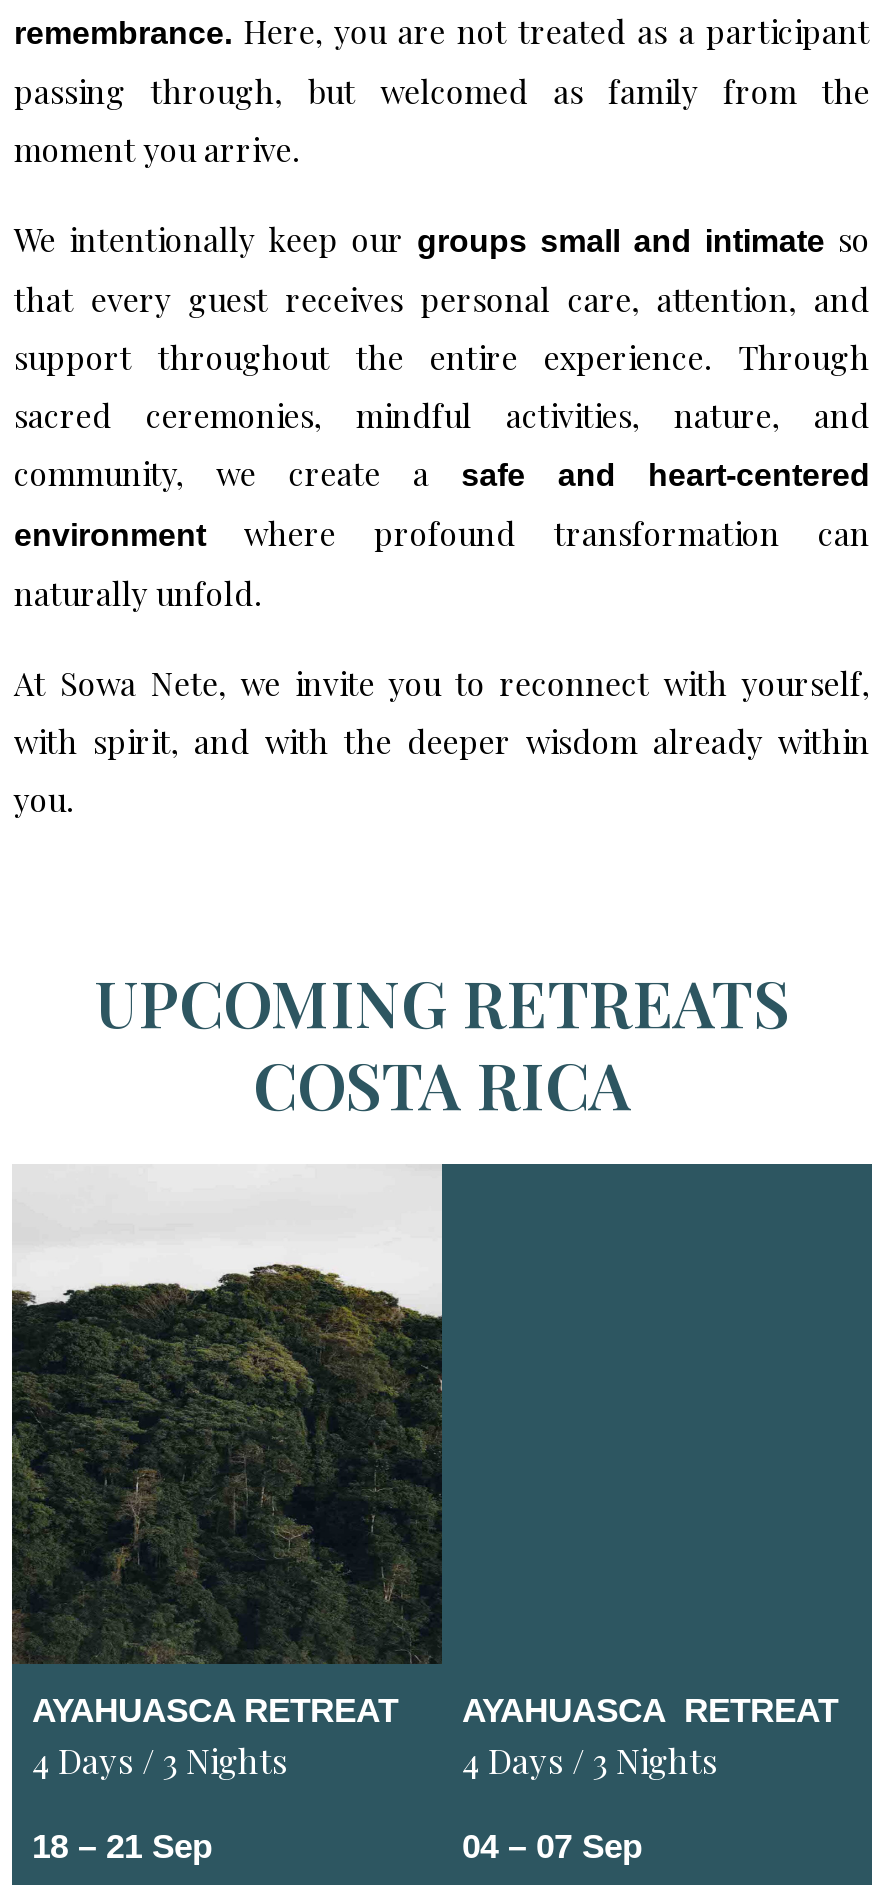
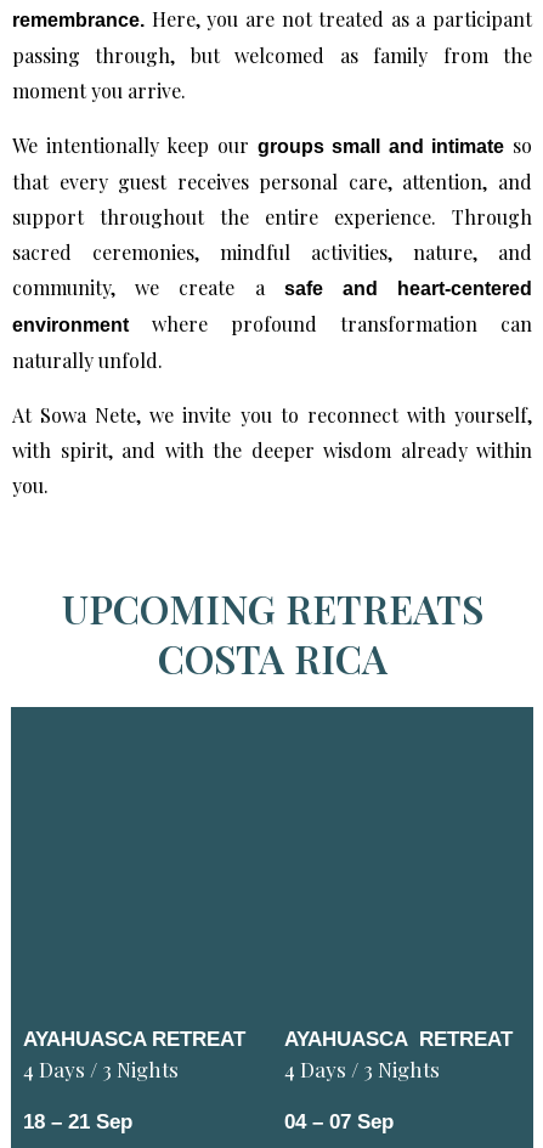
- [image]
